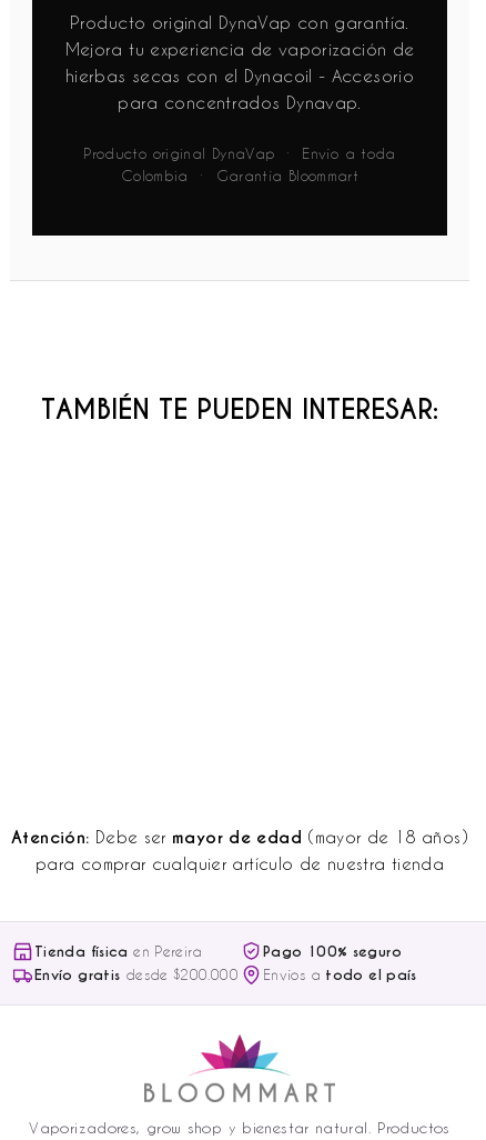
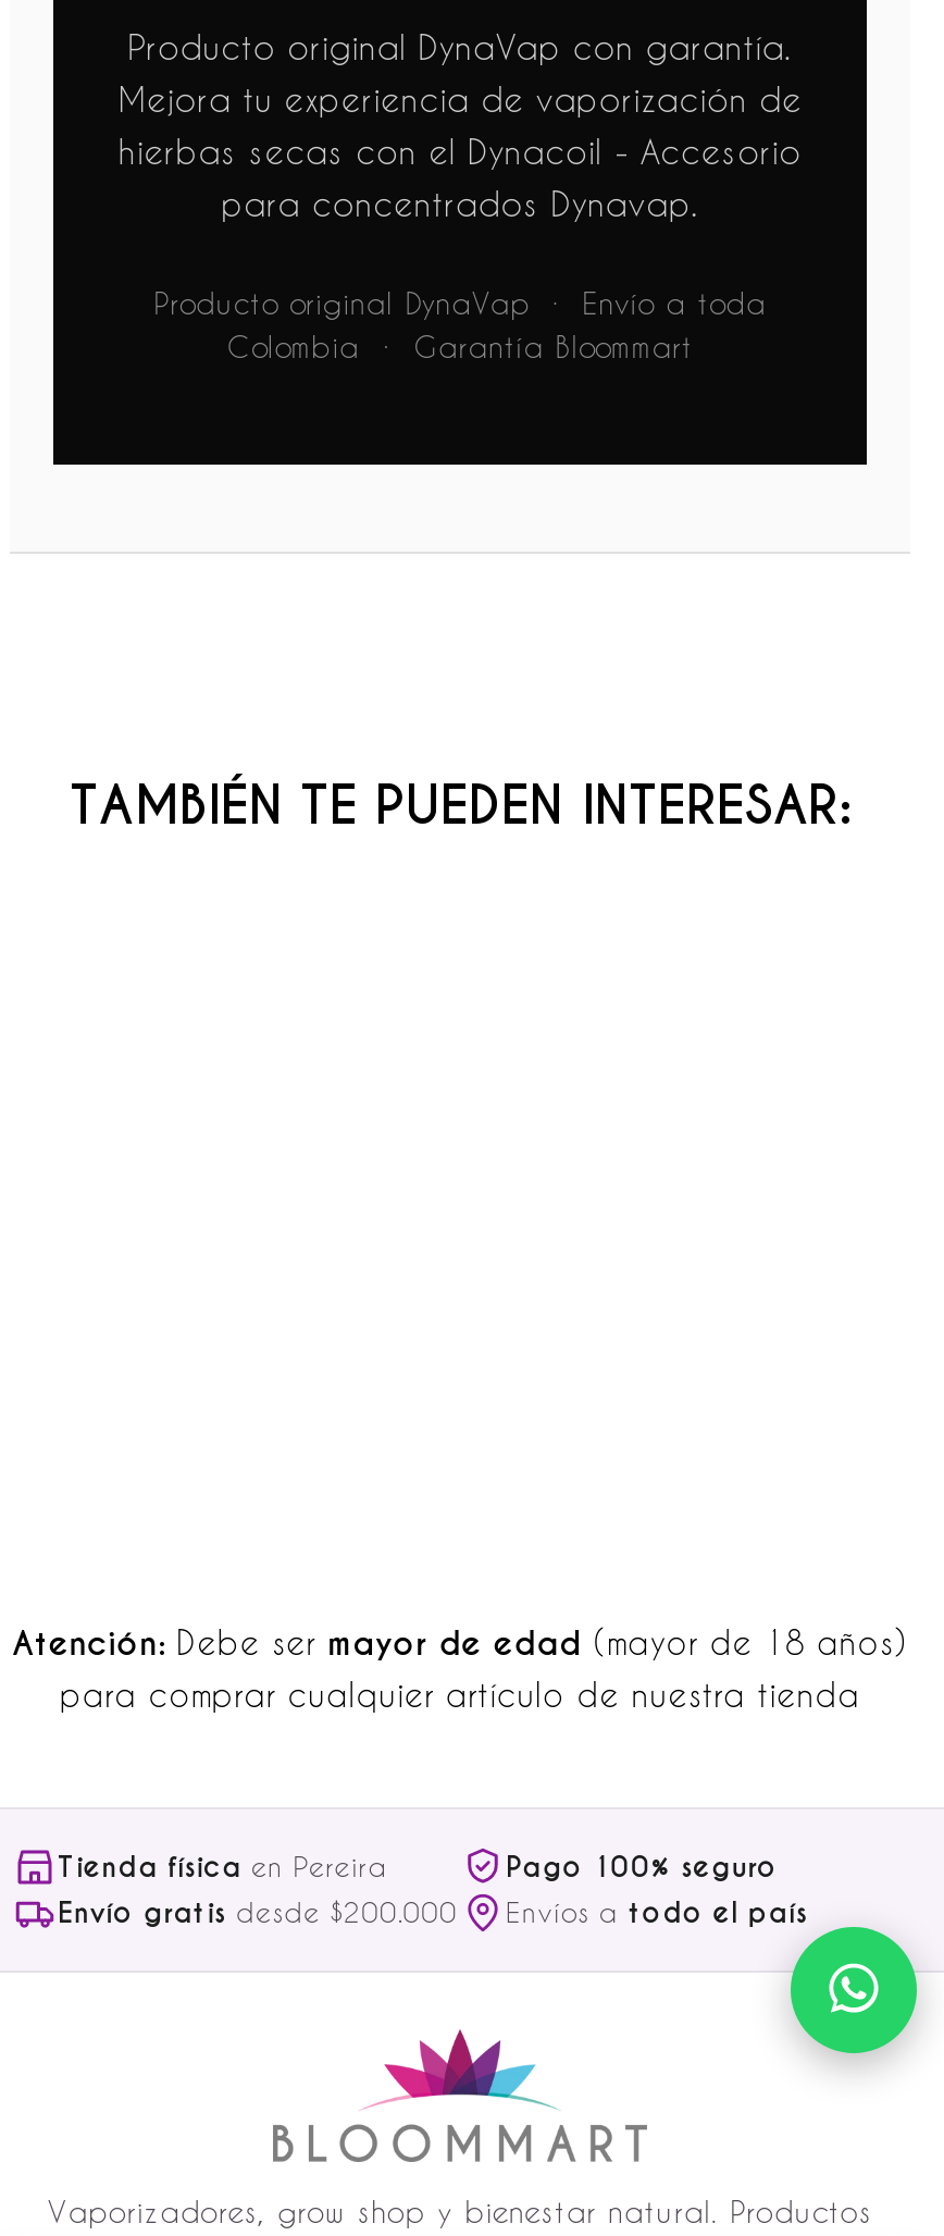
+ [image]
